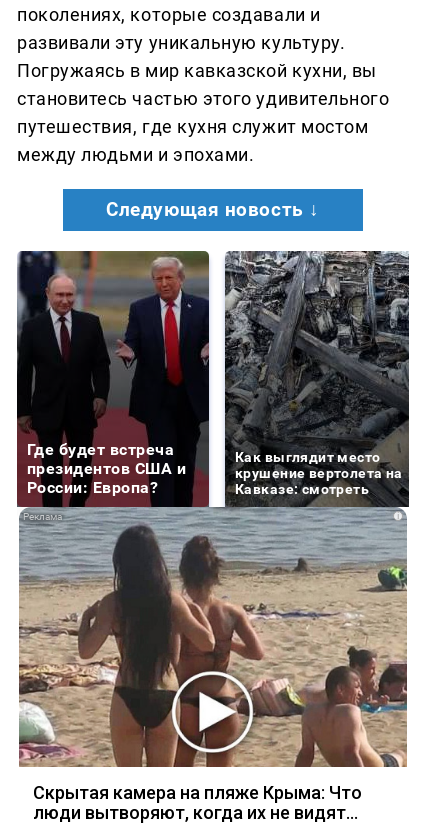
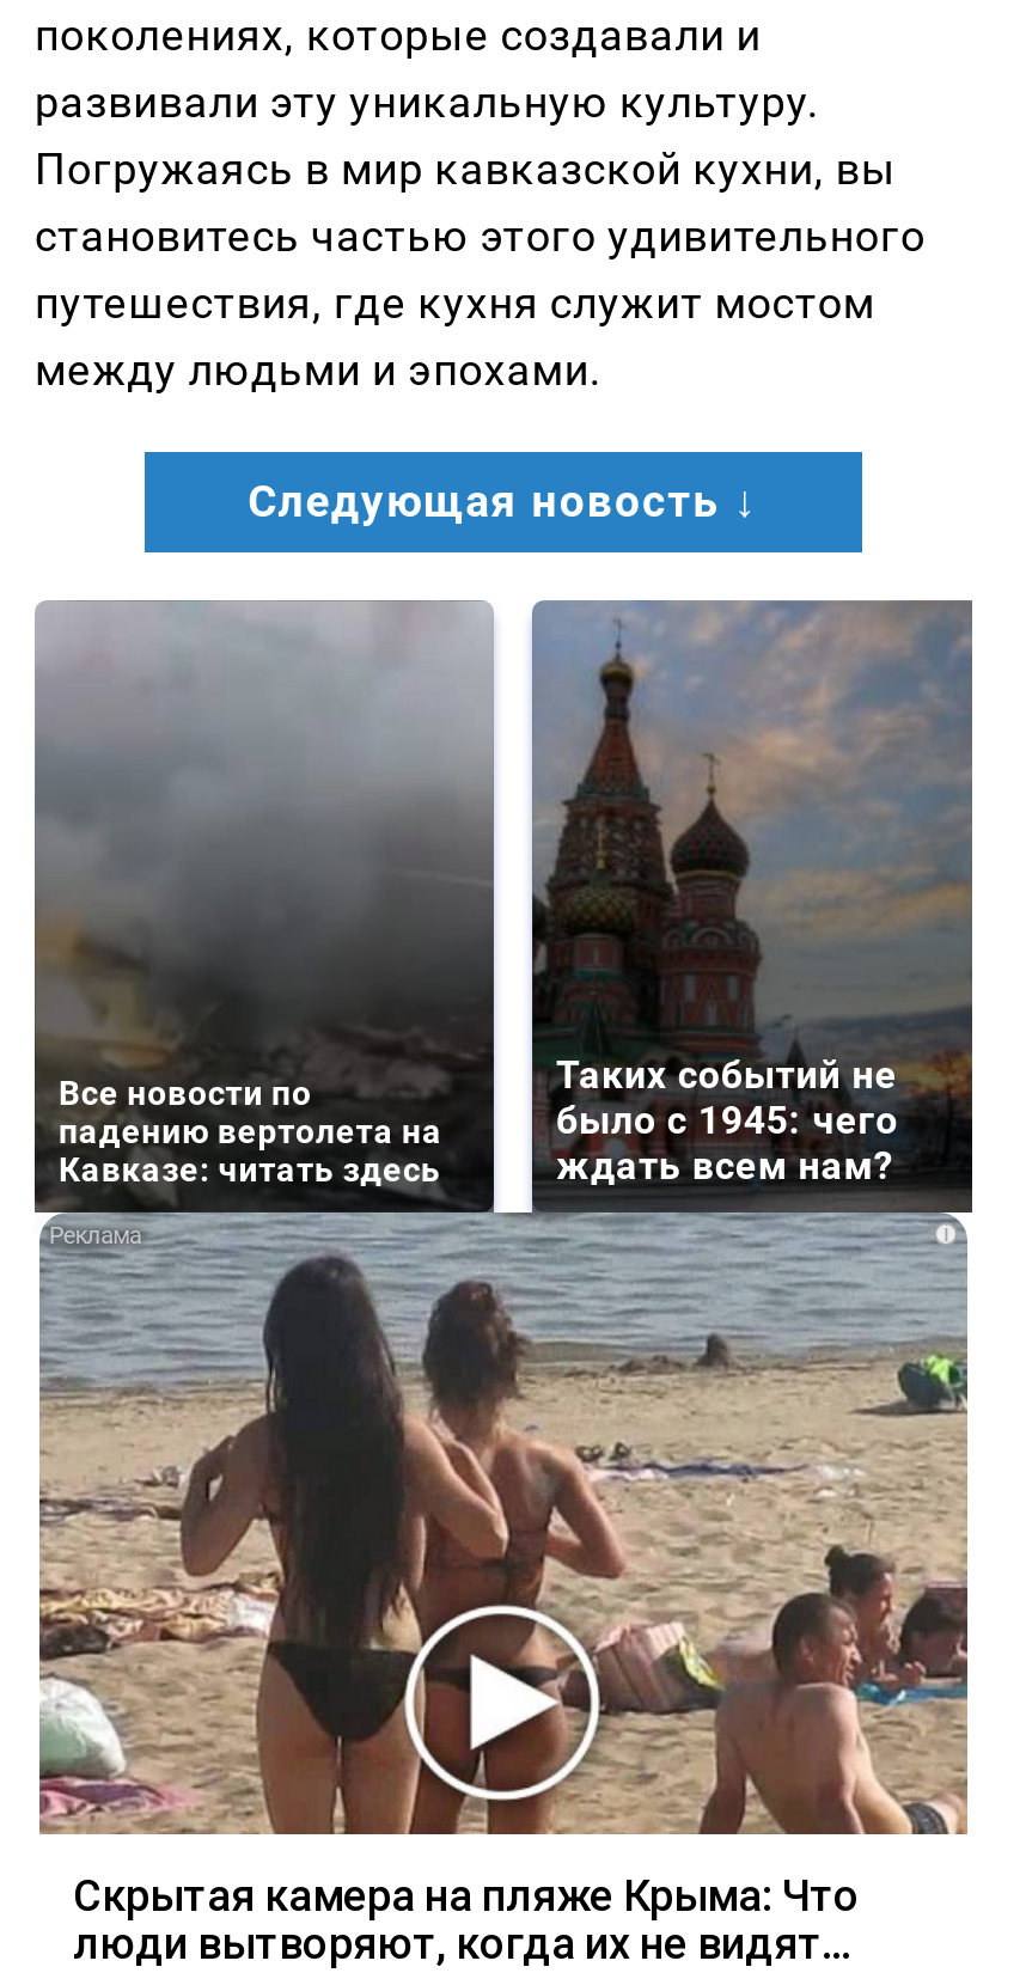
- [image]
- Где будет встреча
- президентов США и
- России: Европа?
+ [image]
+ Все новости по
+ падению вертолета на
+ Кавказе: читать здесь

- [image]
- Как выглядит место
- крушение вертолета на
- Кавказе: смотреть
+ [image]
+ Таких событий не
+ было с 1945: чего
+ ждать всем нам?
